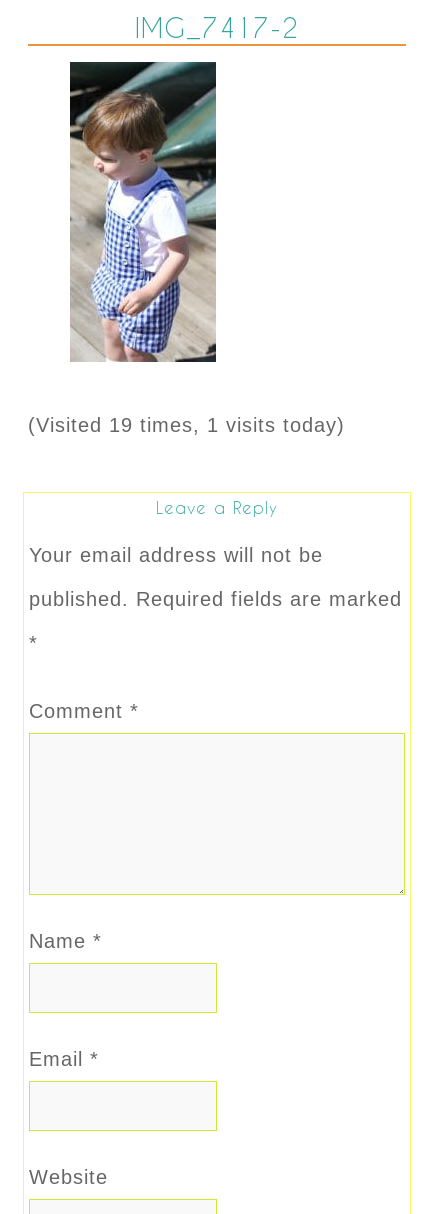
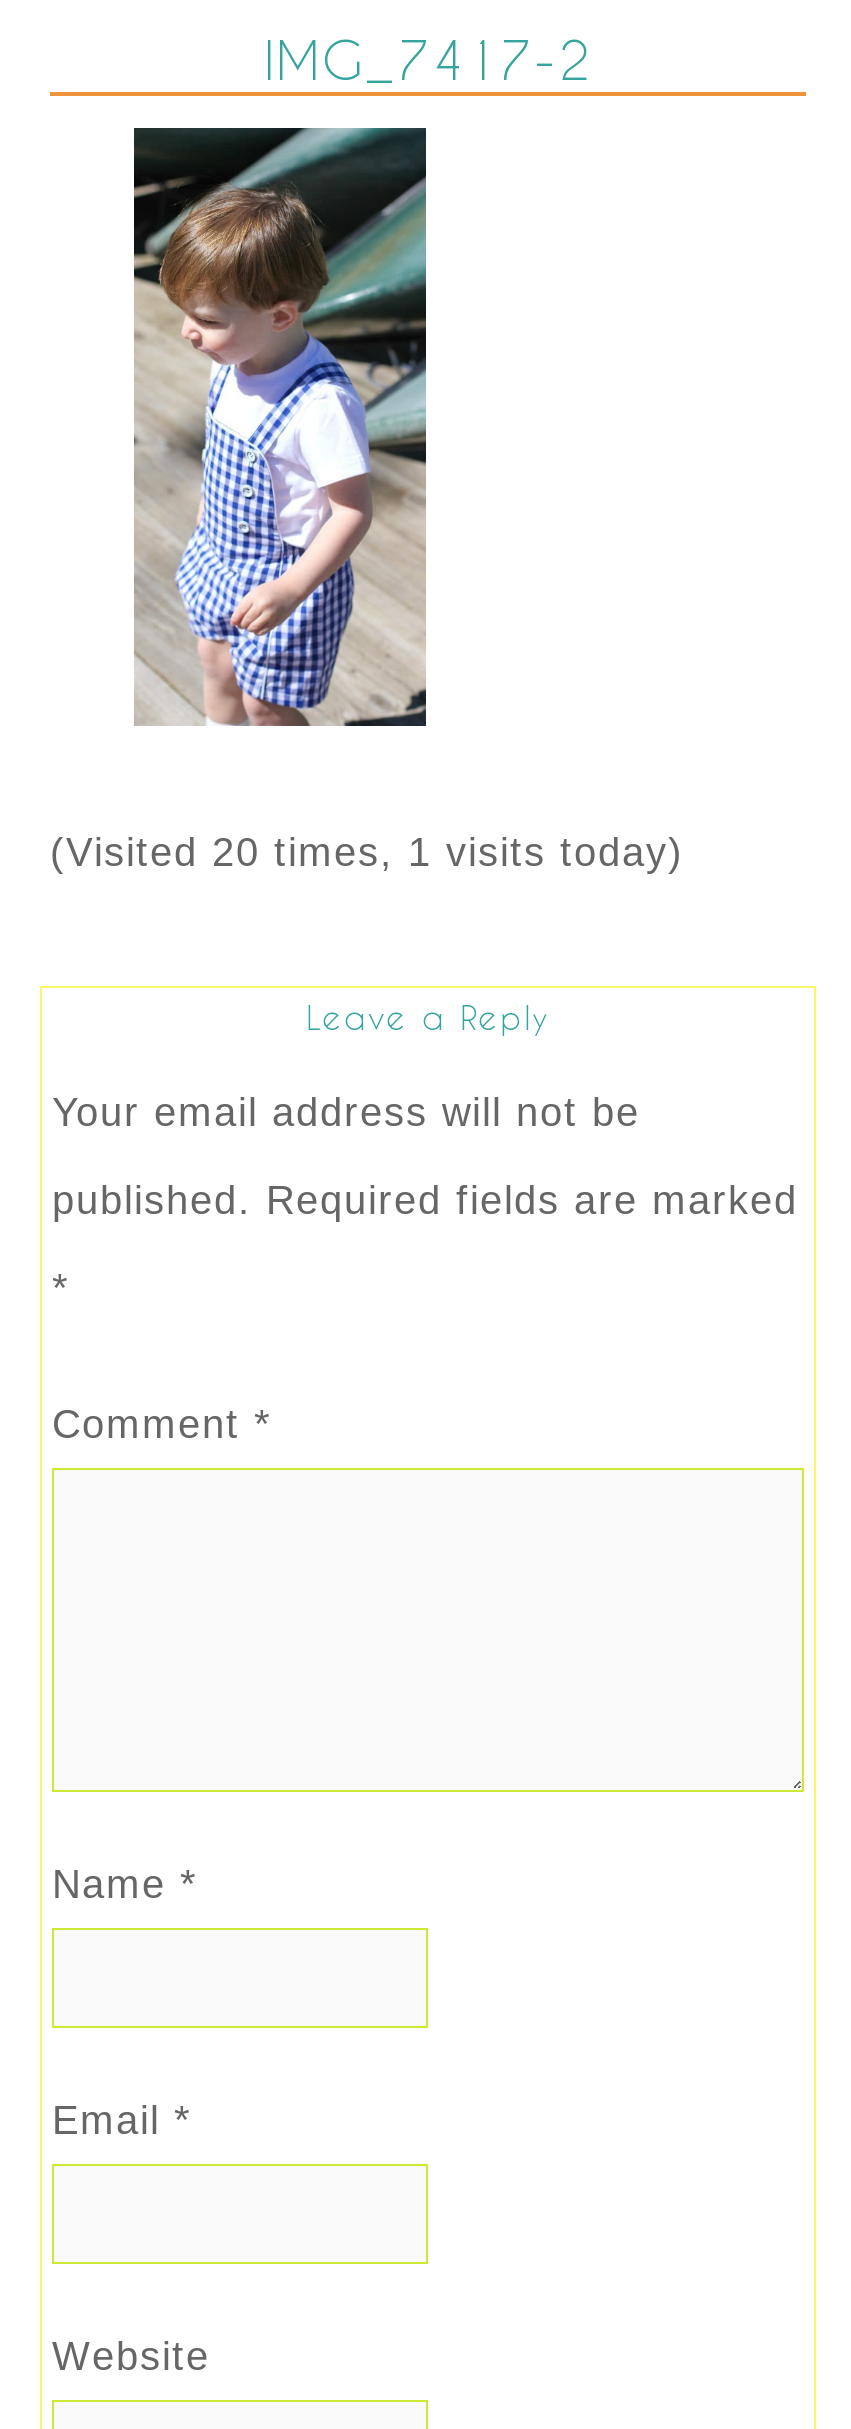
- (Visited 19 times, 1 visits today)
+ (Visited 20 times, 1 visits today)
